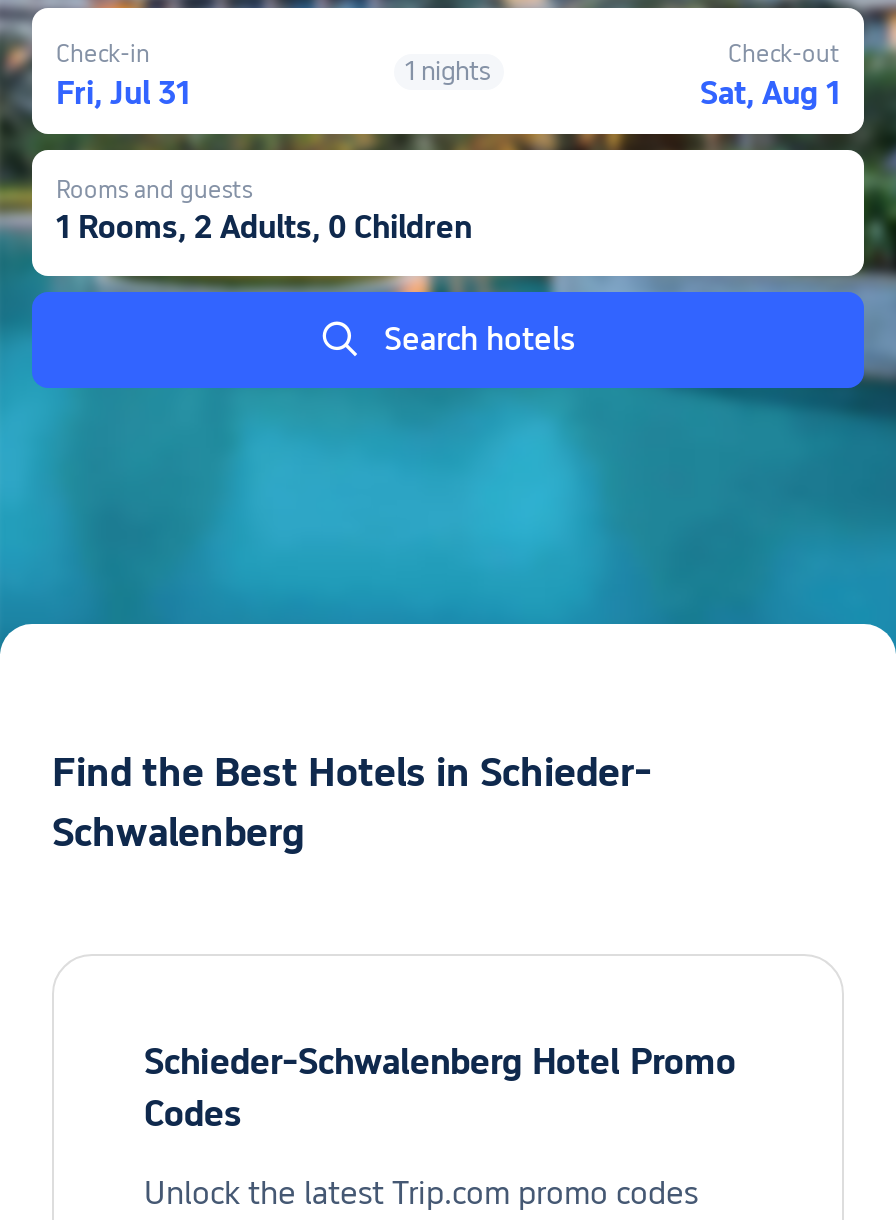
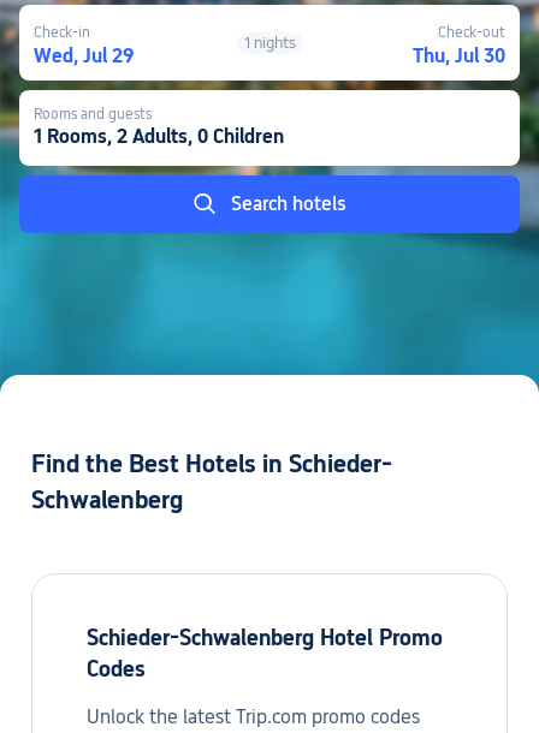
- Fri, Jul 31
+ Wed, Jul 29

- Sat, Aug 1
+ Thu, Jul 30
